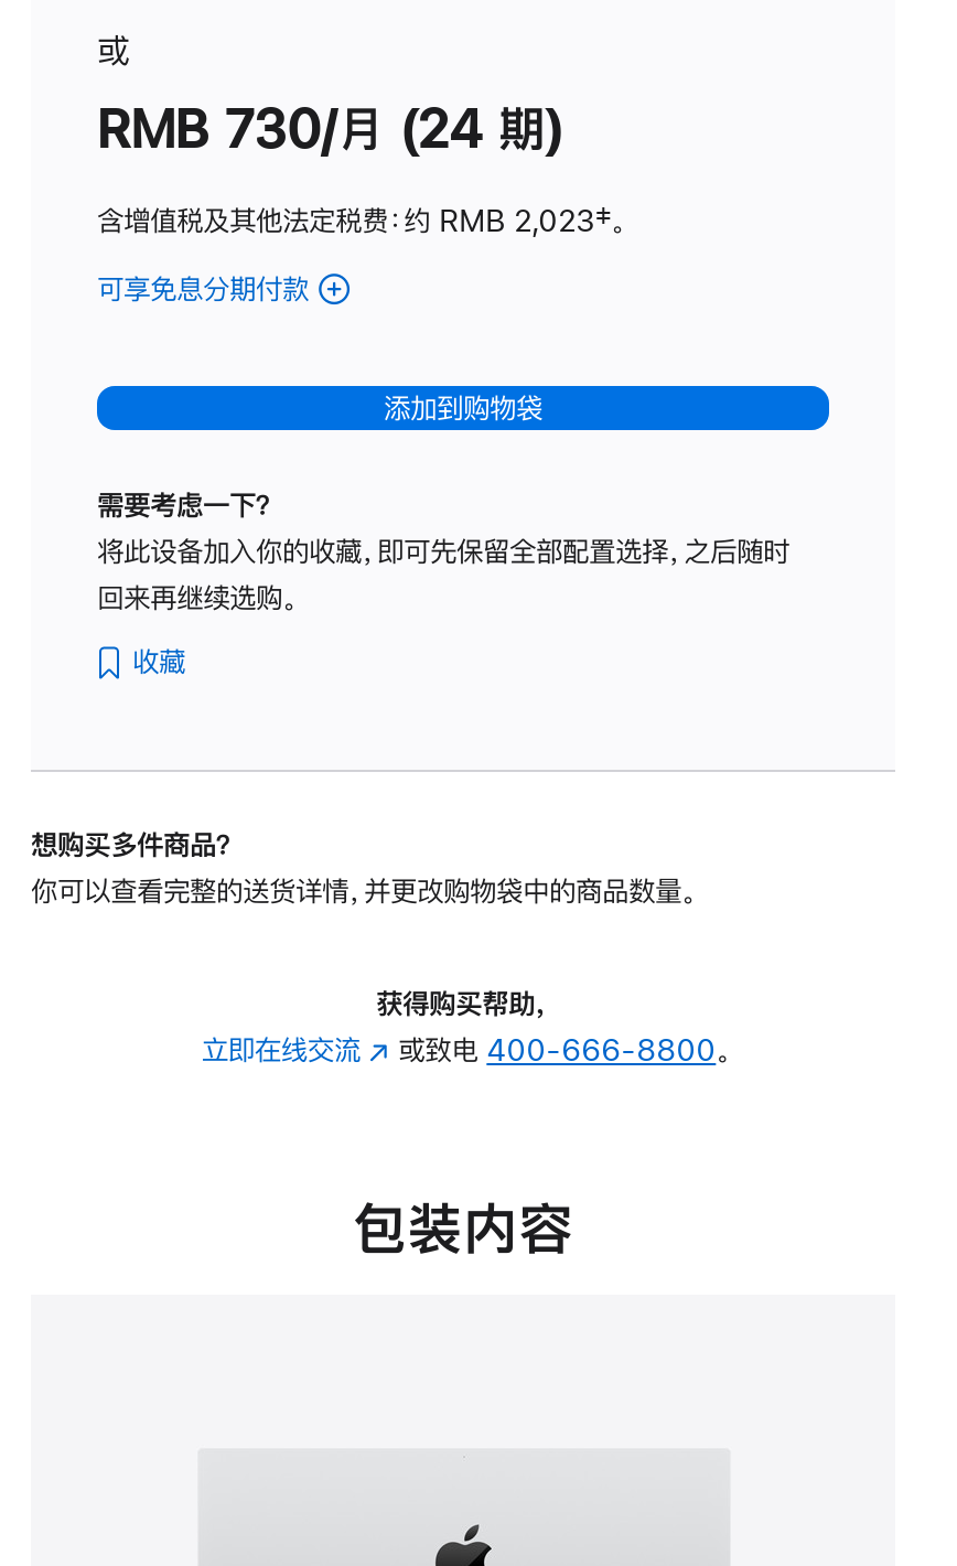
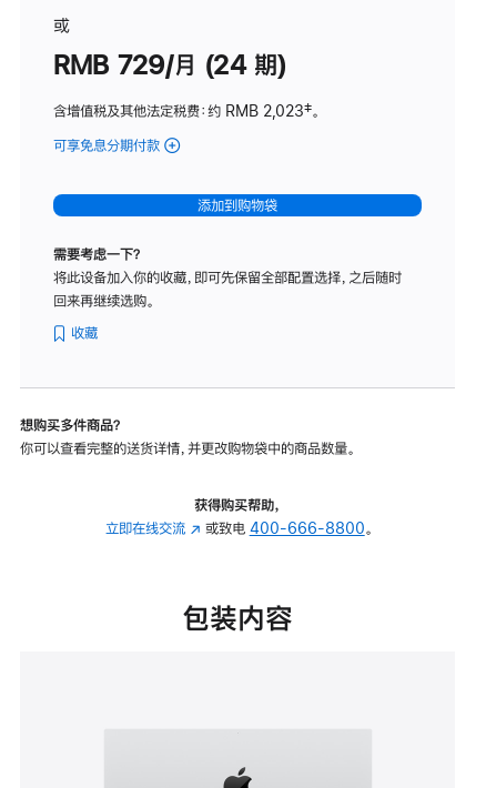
- RMB 730/月 (24 期)
+ RMB 729/月 (24 期)
